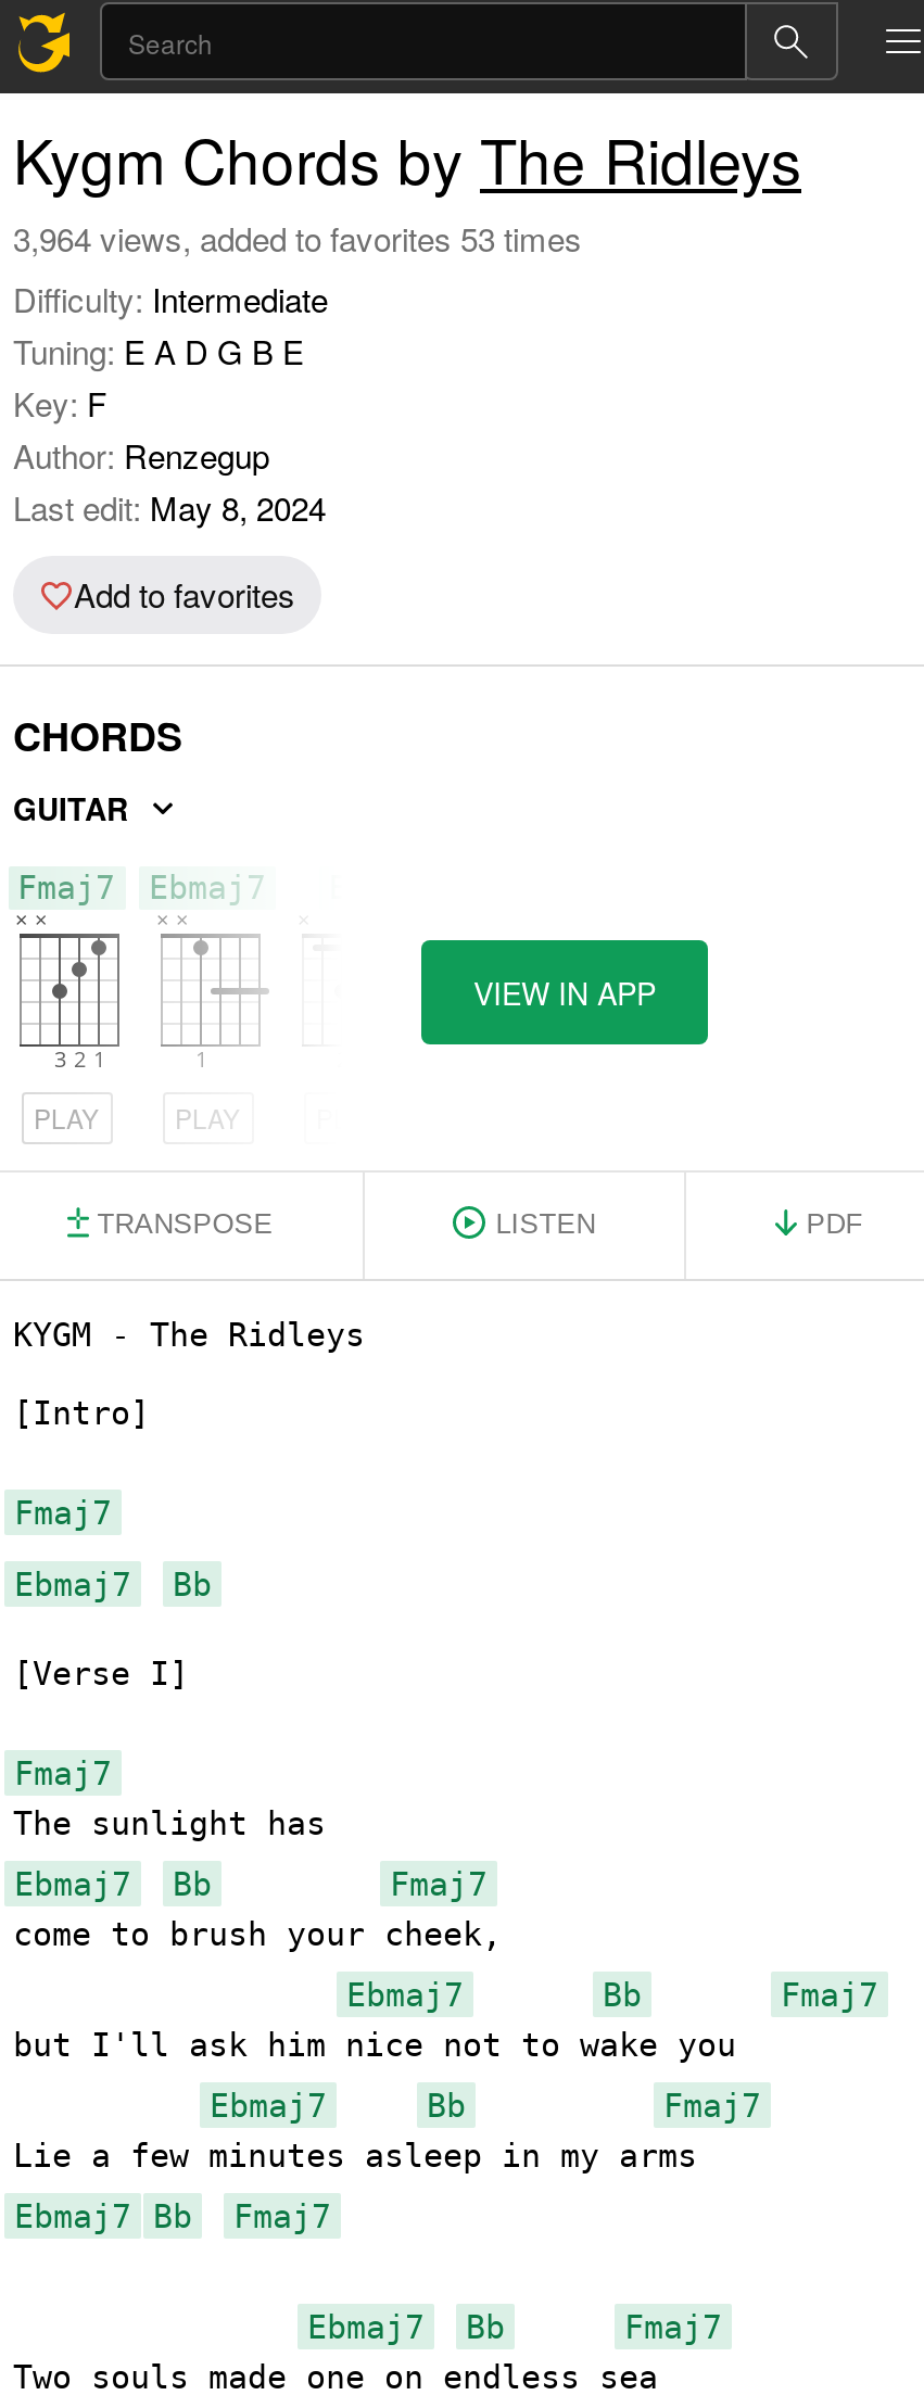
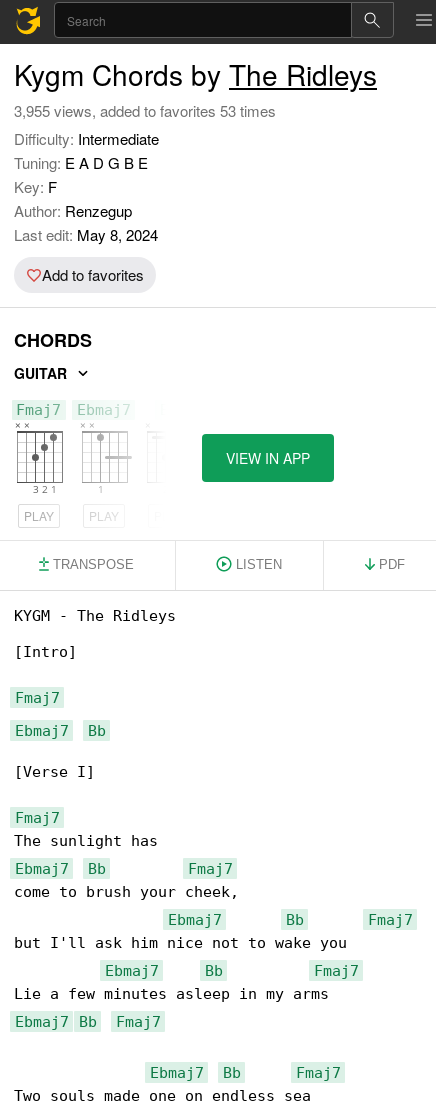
- 3,964 views, added to favorites 53 times
+ 3,955 views, added to favorites 53 times
